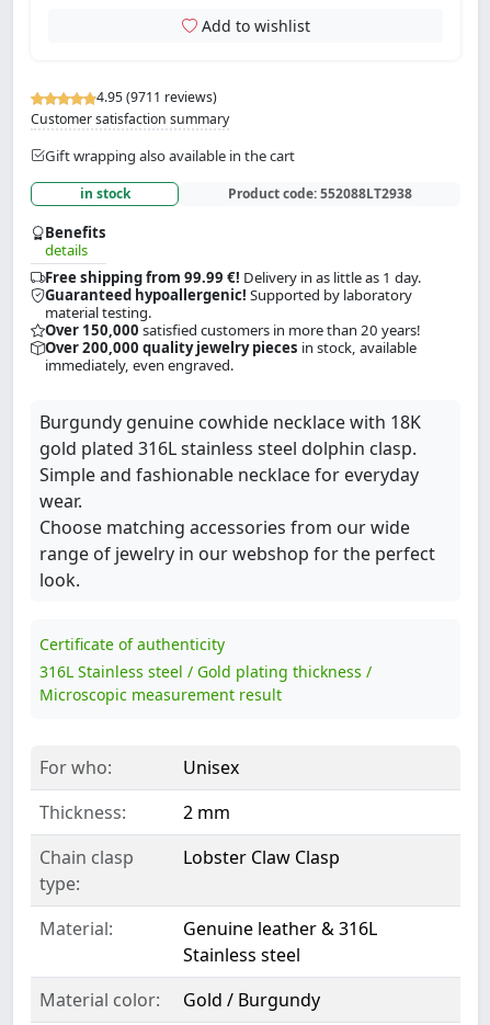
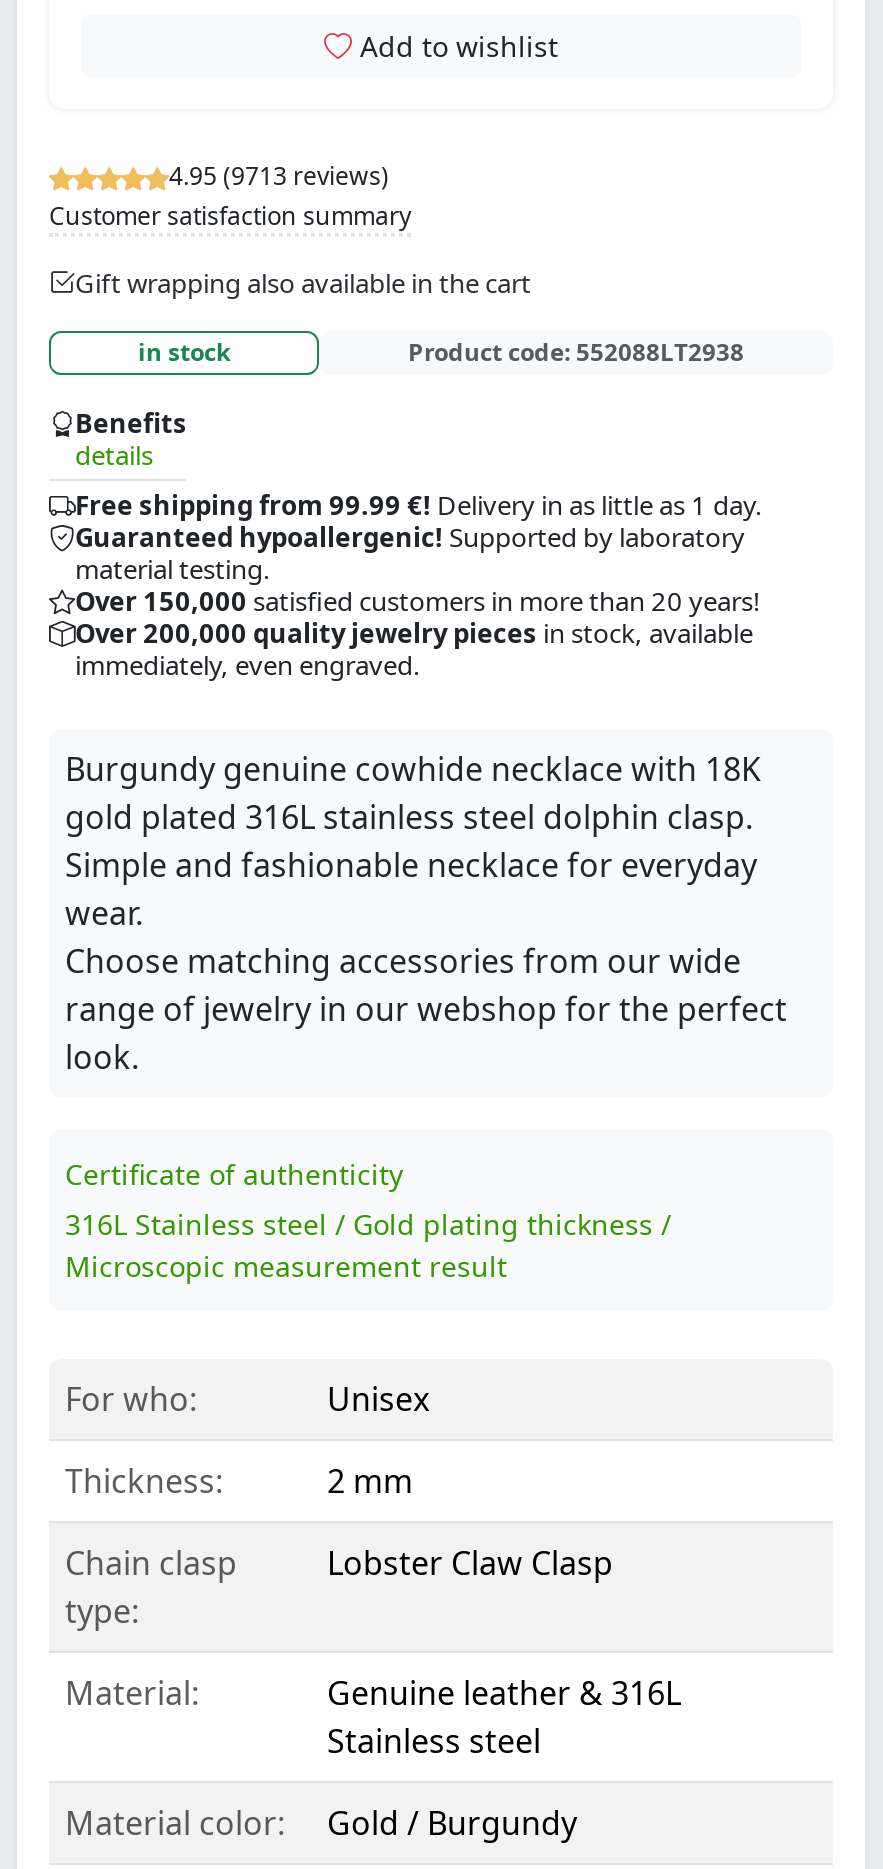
- 4.95 (9711 reviews)
+ 4.95 (9713 reviews)
